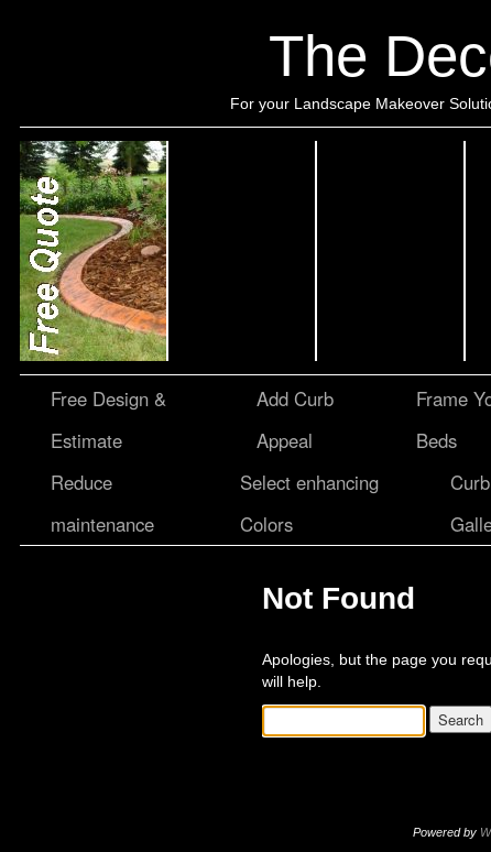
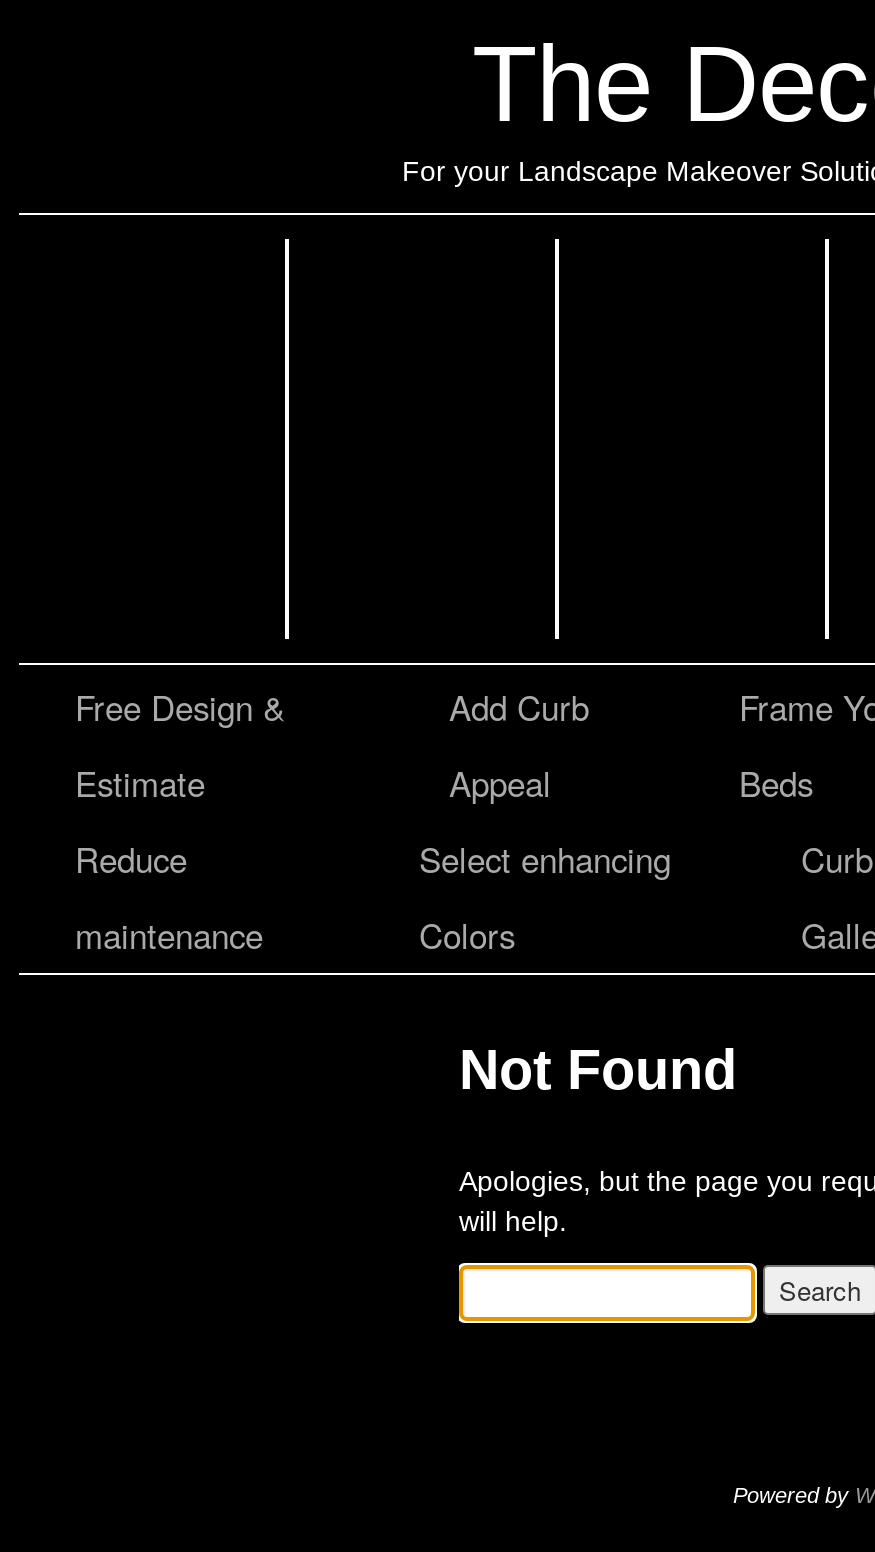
- [image]
